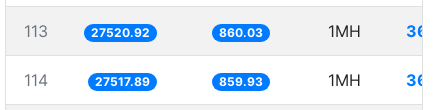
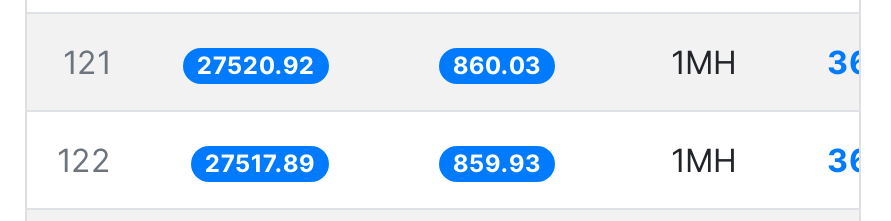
- 113
+ 121

- 114
+ 122
